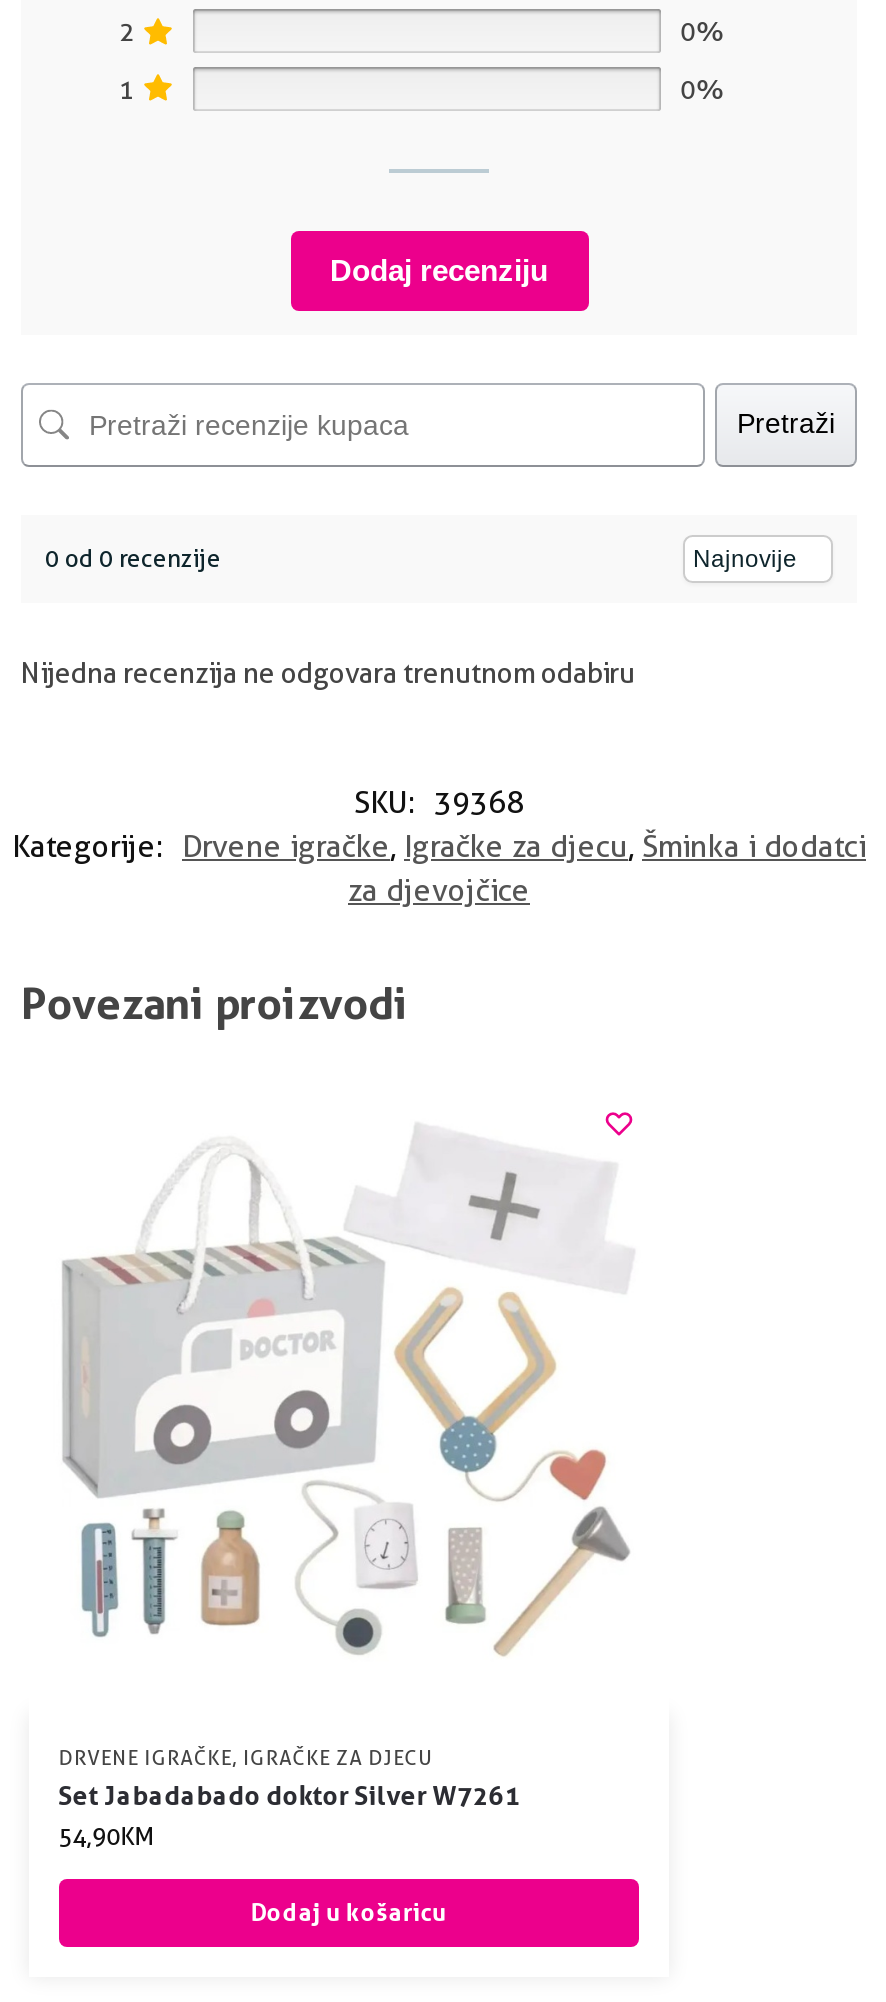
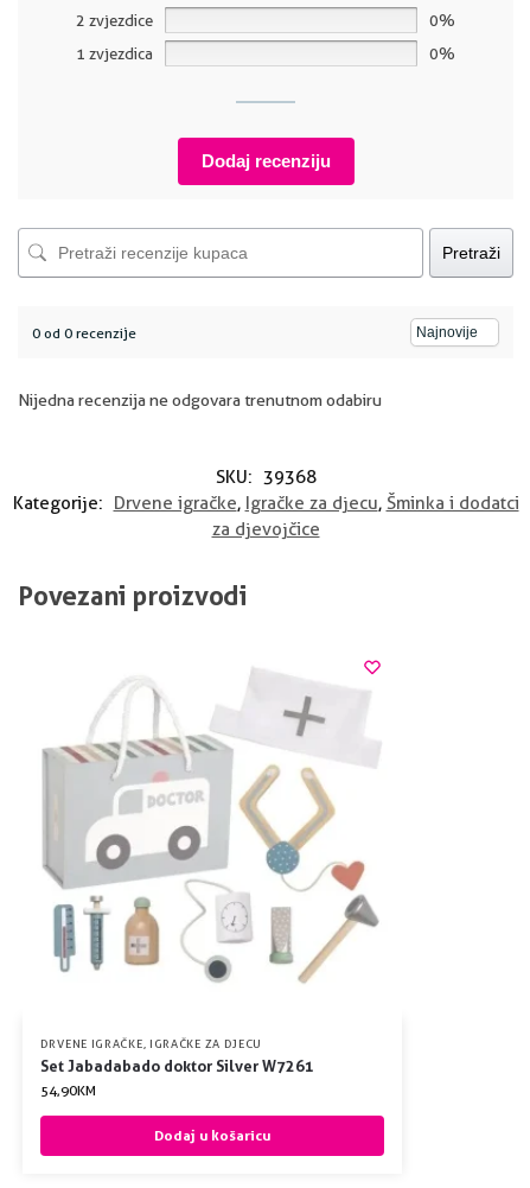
- 2
+ 2 zvjezdice

- 1
+ 1 zvjezdica
